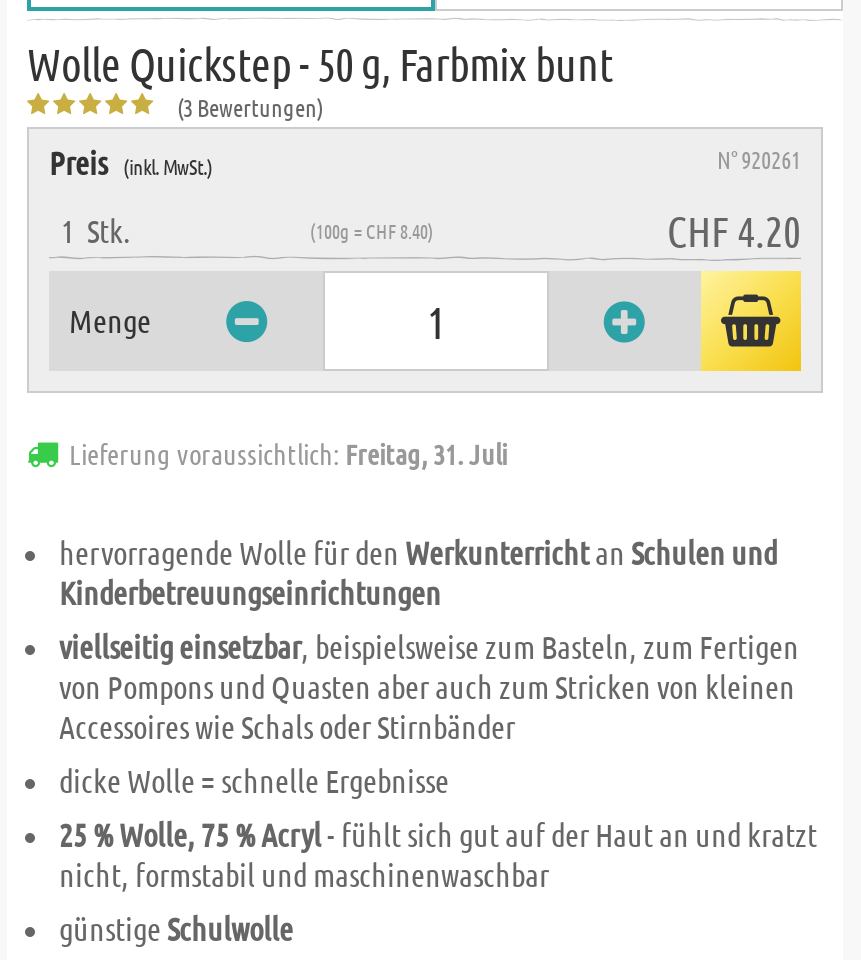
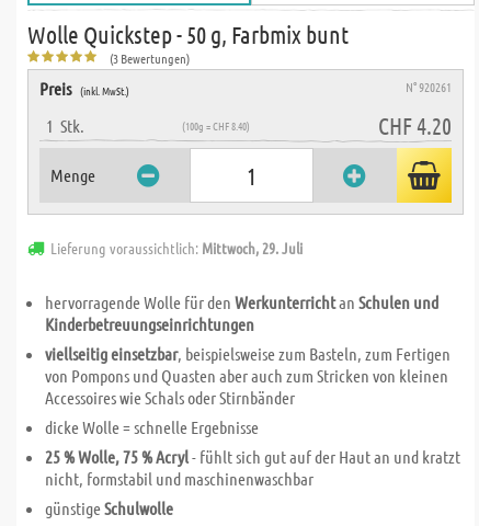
- Lieferung voraussichtlich: Freitag, 31. Juli
+ Lieferung voraussichtlich: Mittwoch, 29. Juli
